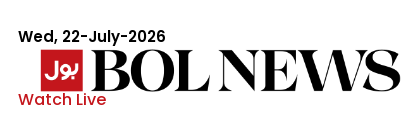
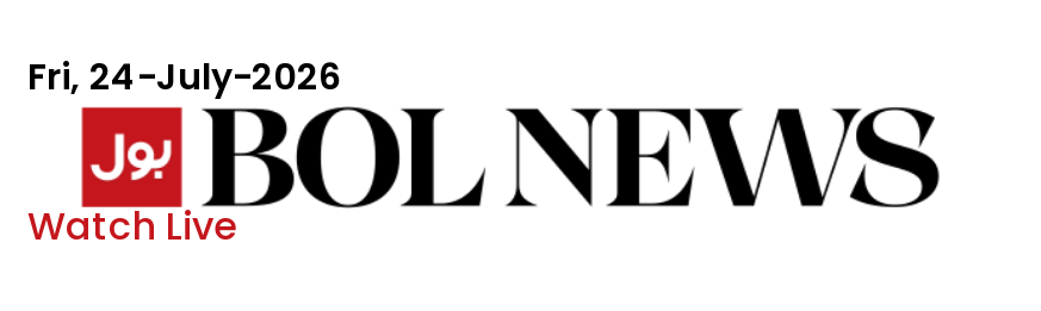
- Wed, 22-July-2026
+ Fri, 24-July-2026
